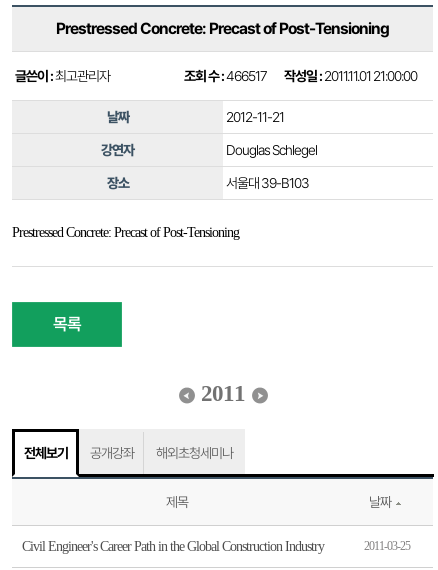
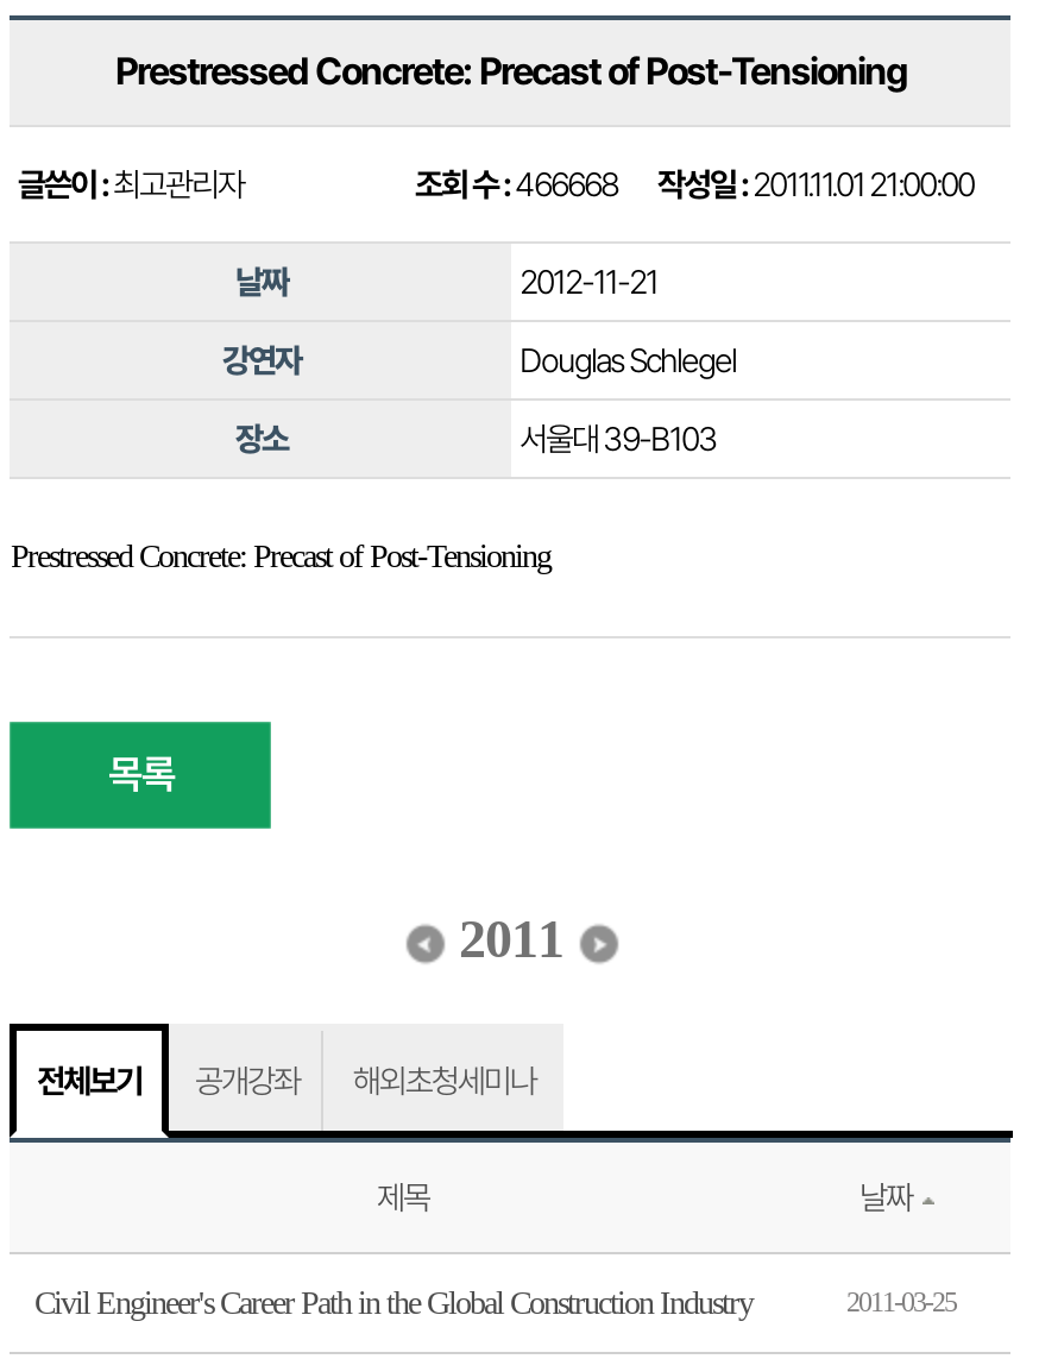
- 조회 수 :466517 작성일 : 2011.11.01 21:00:00
+ 조회 수 :466668 작성일 : 2011.11.01 21:00:00
